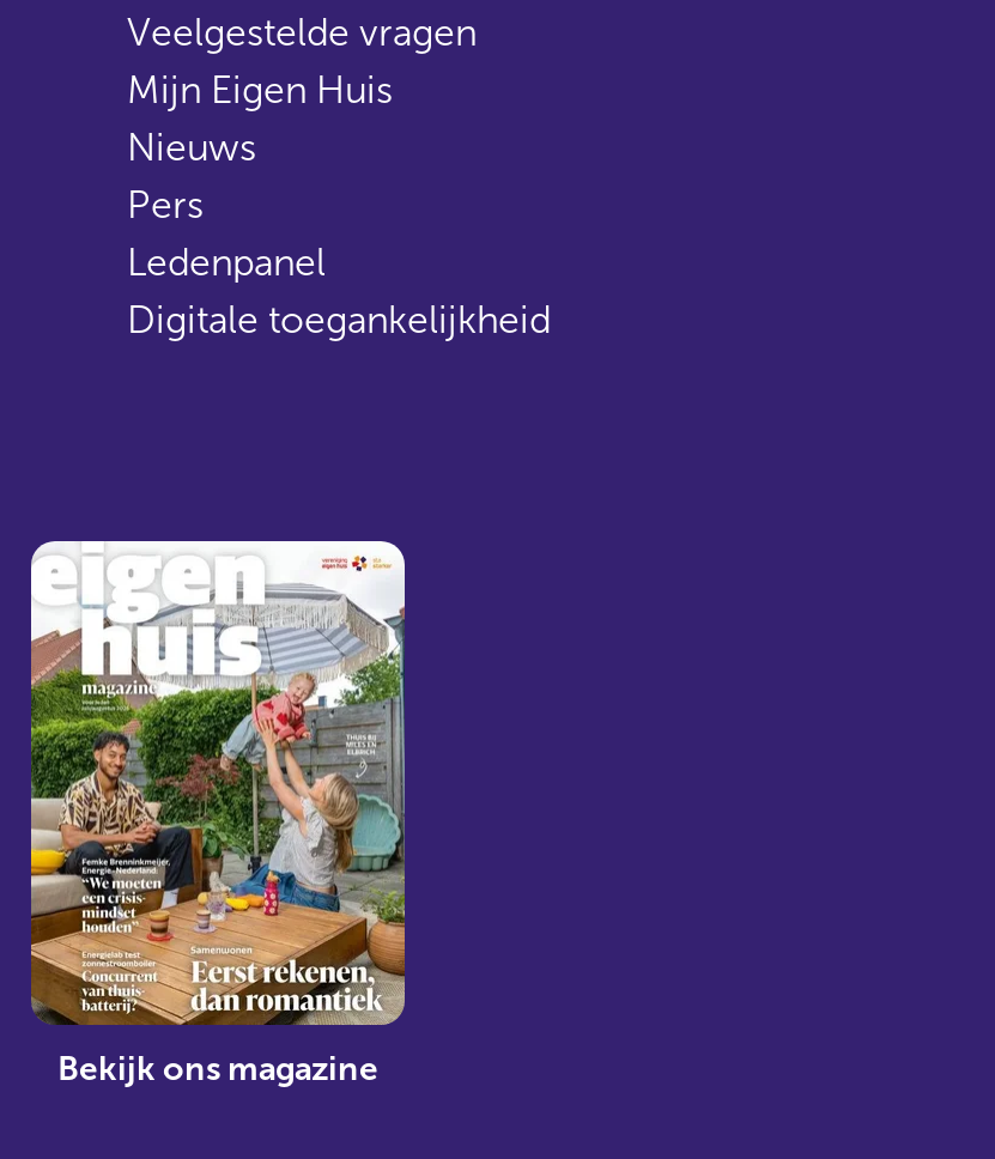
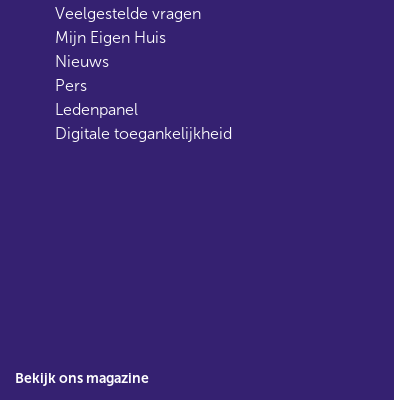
- [image]
